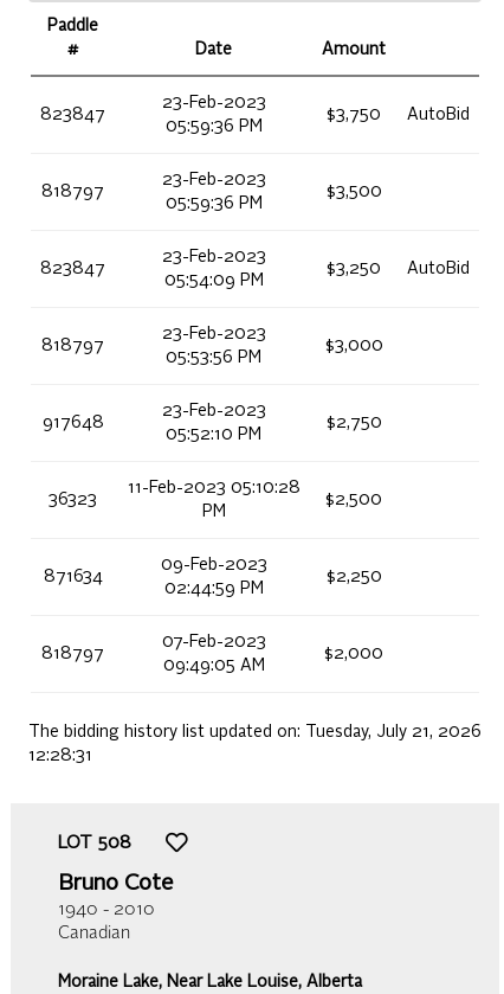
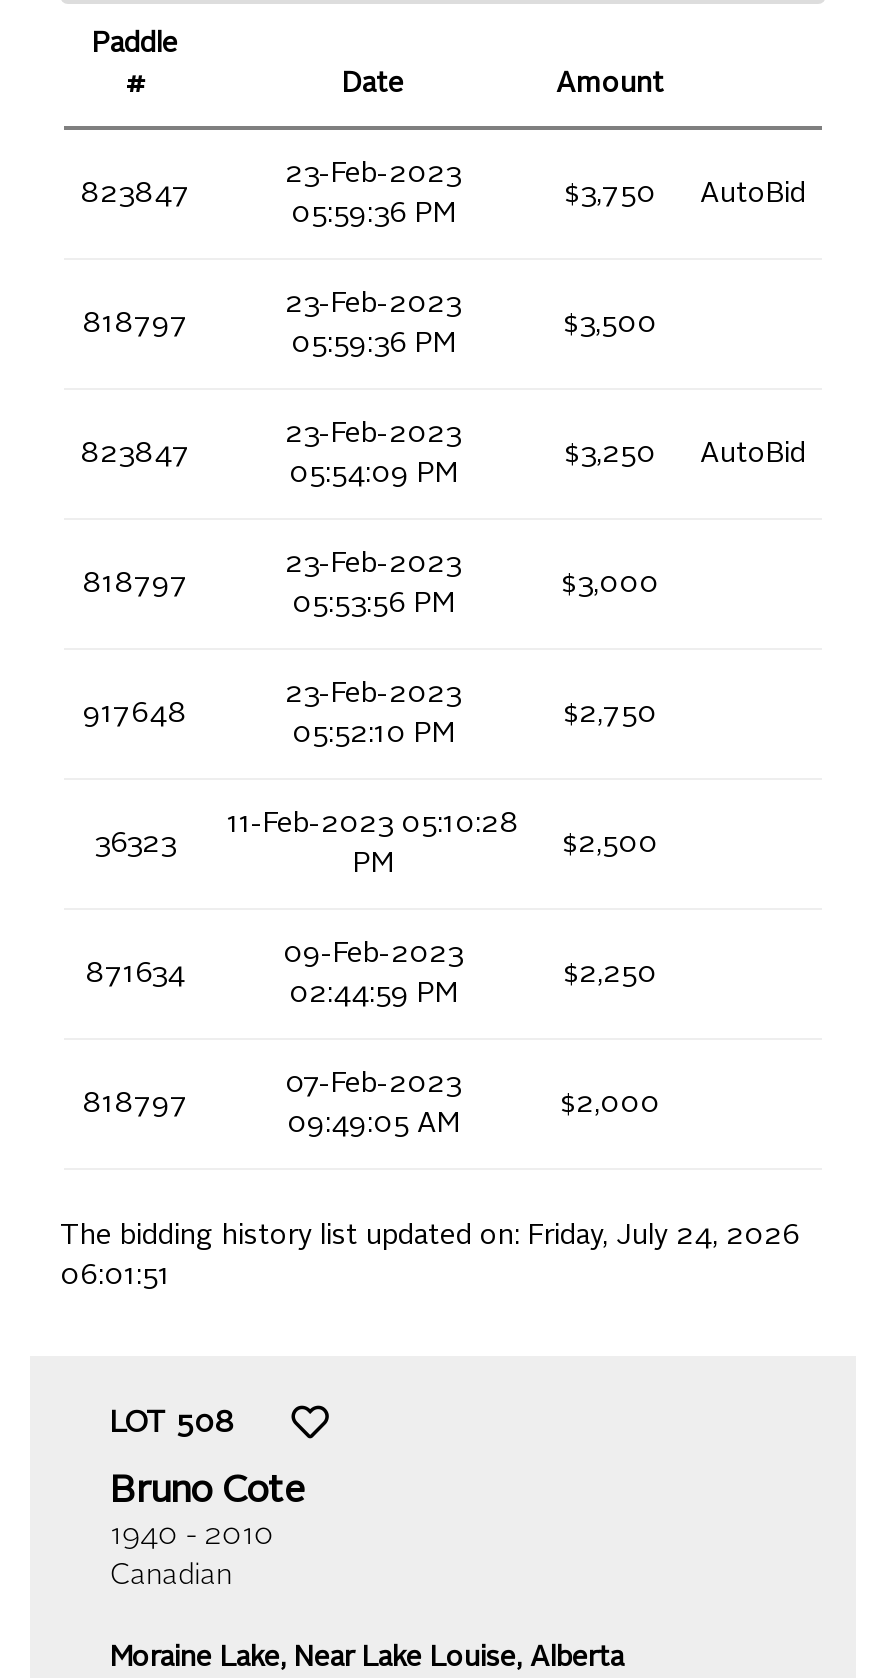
- The bidding history list updated on: Tuesday, July 21, 2026
+ The bidding history list updated on: Friday, July 24, 2026

- 12:28:31
+ 06:01:51
